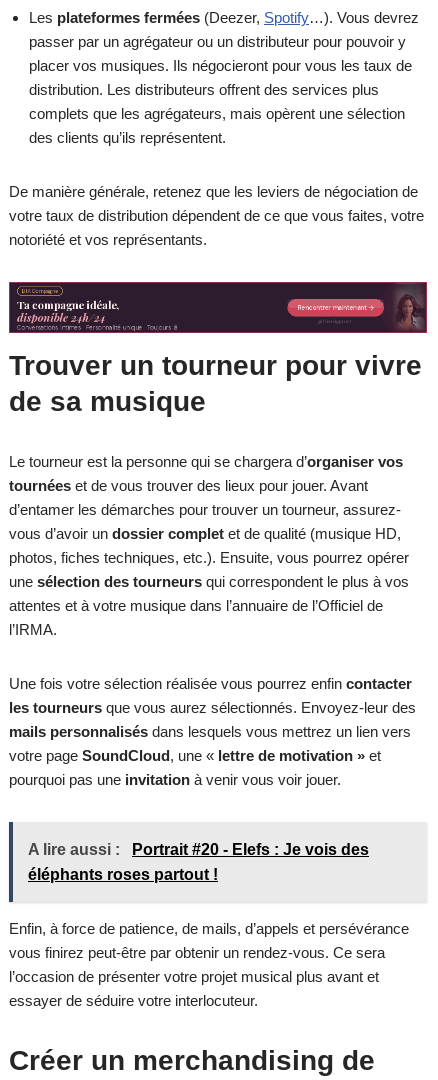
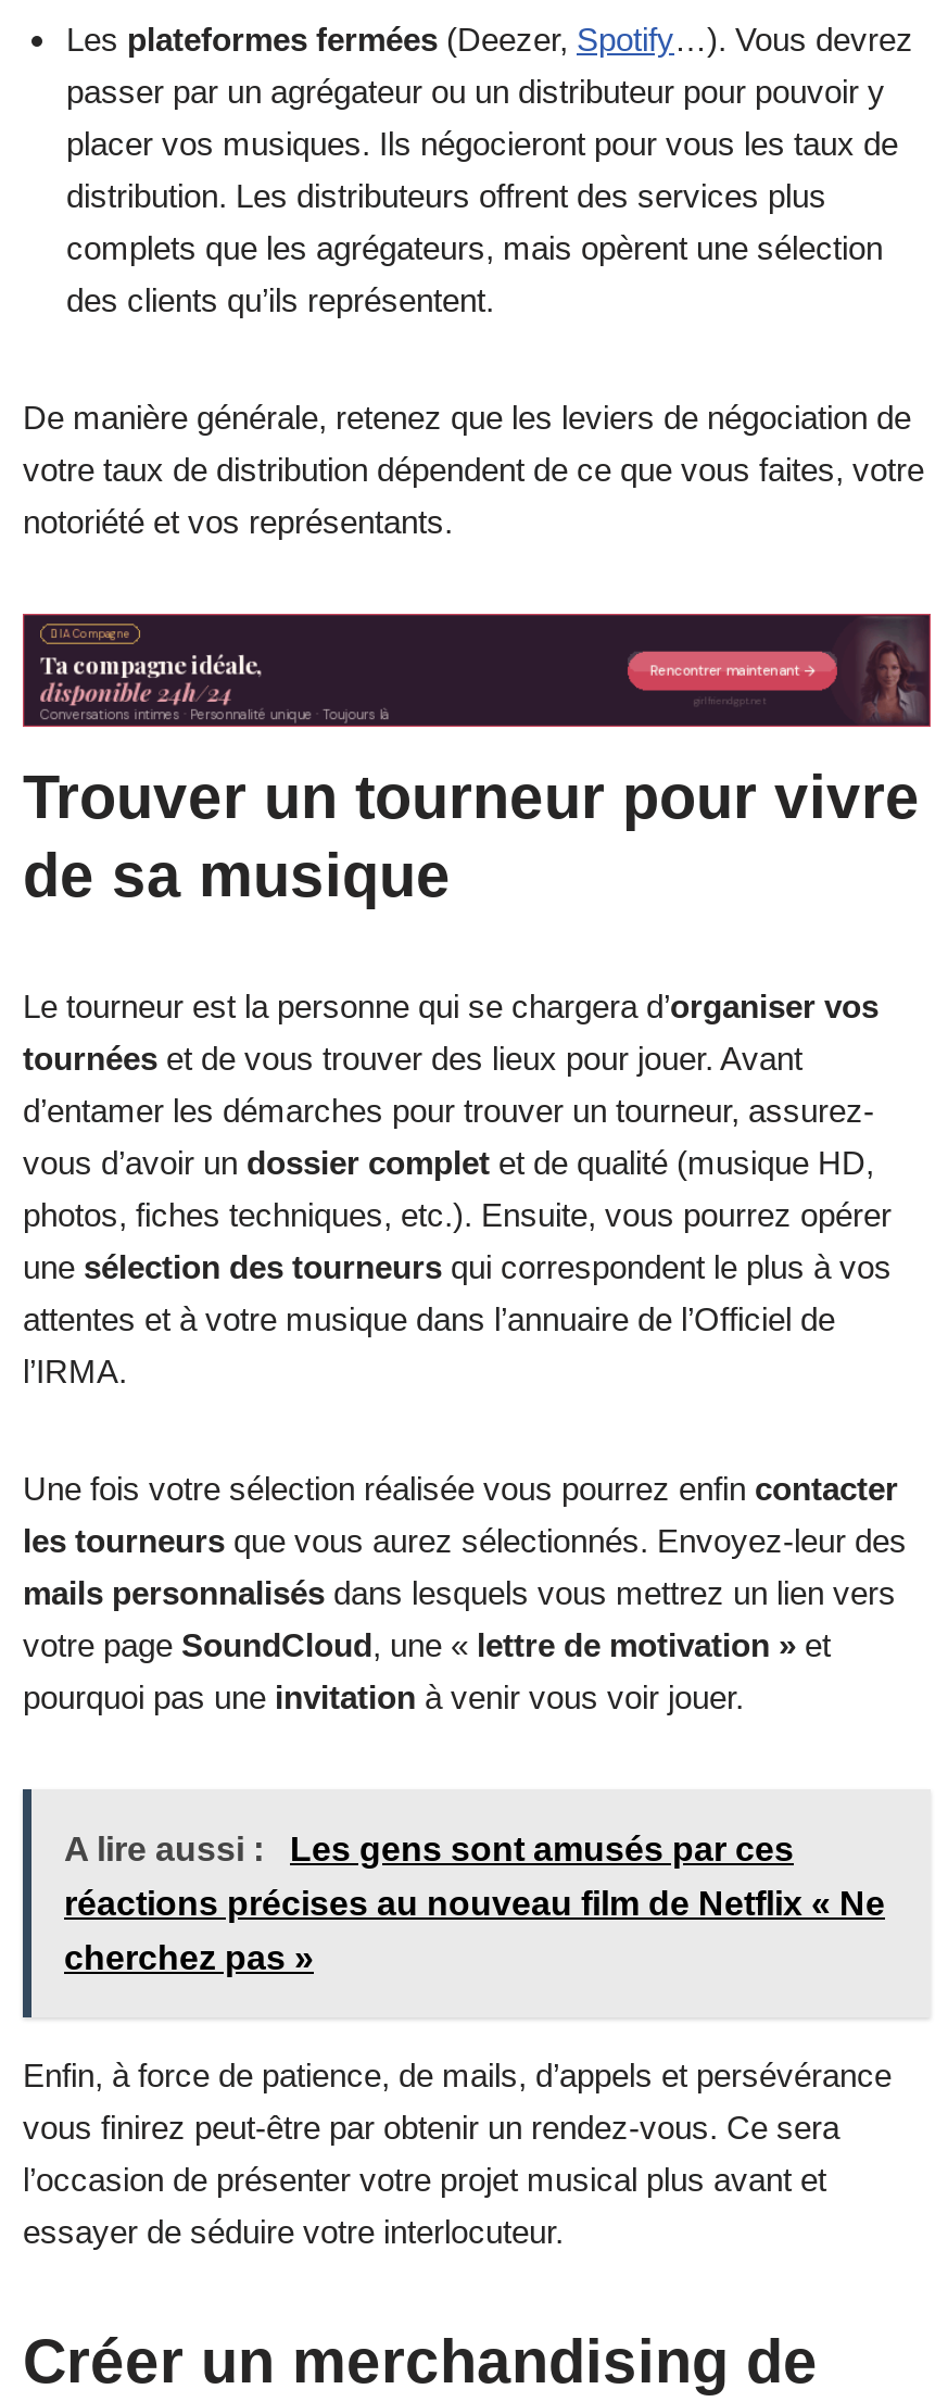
- A lire aussi : Portrait #20 - Elefs : Je vois des
- éléphants roses partout !
+ A lire aussi : Les gens sont amusés par ces
+ réactions précises au nouveau film de Netflix « Ne
+ cherchez pas »
